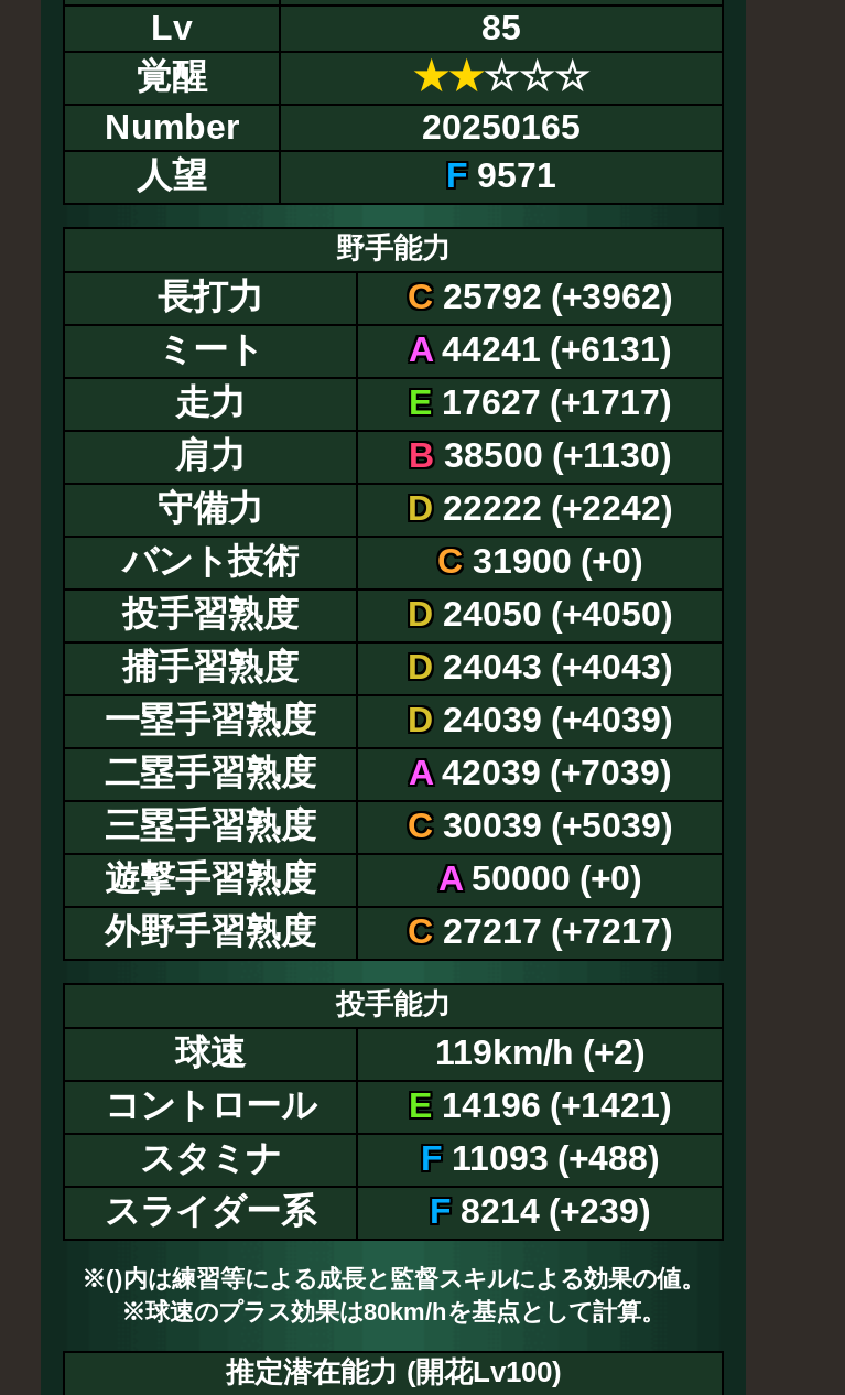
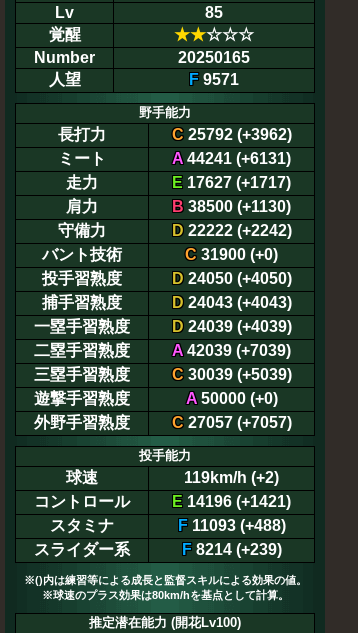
- C 27217 (+7217)
+ C 27057 (+7057)
